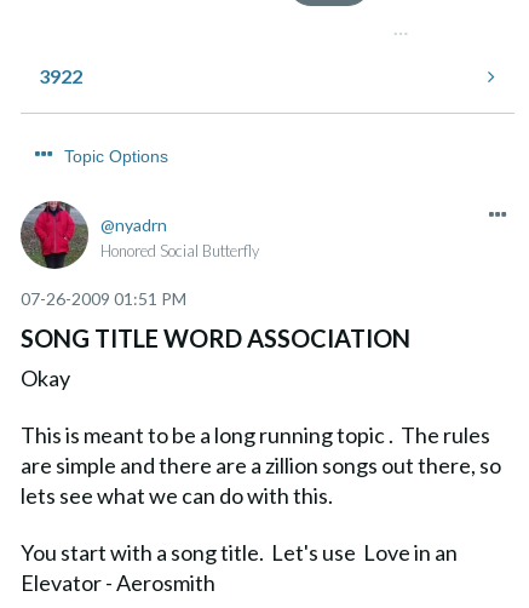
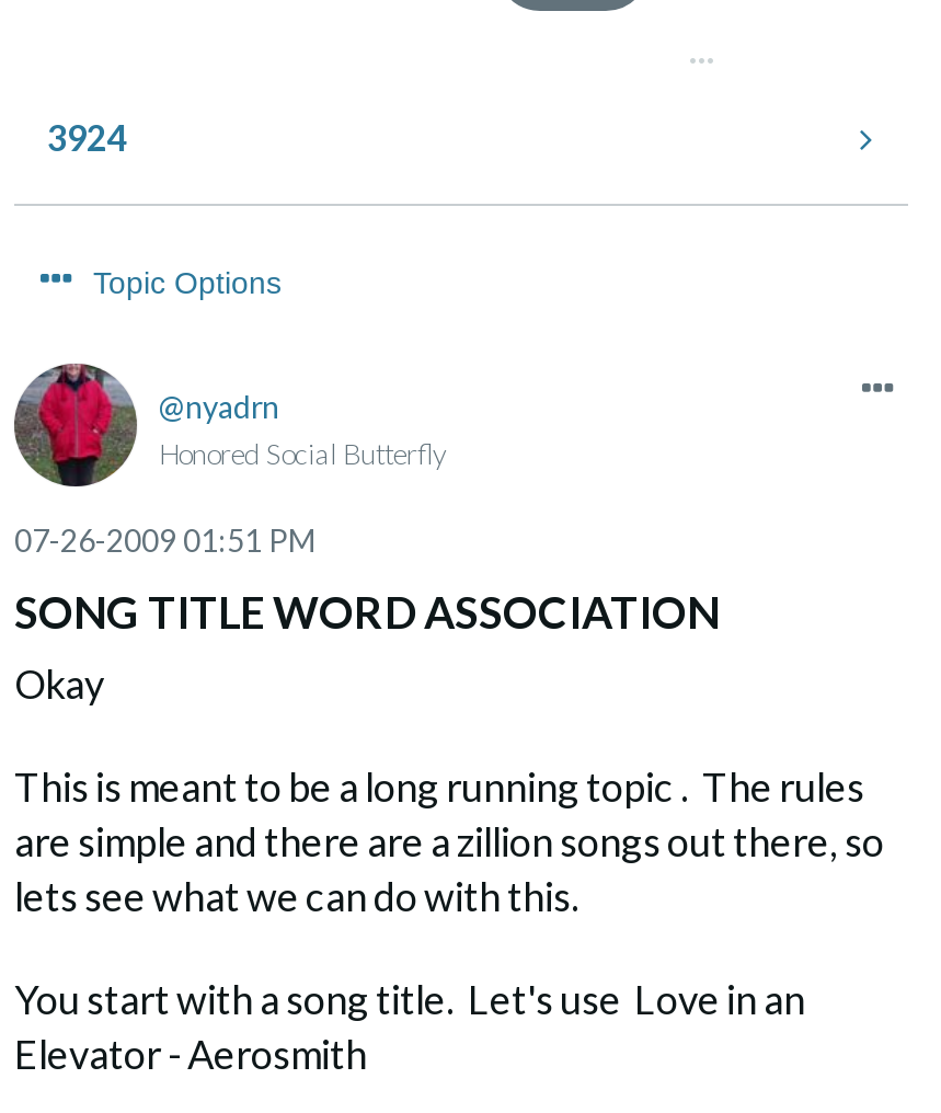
- 3922
+ 3924
